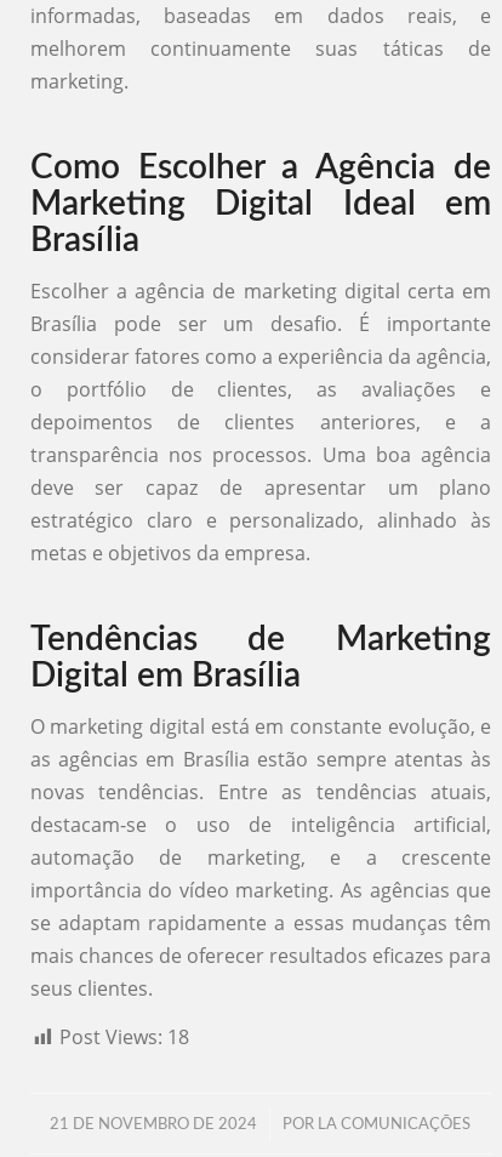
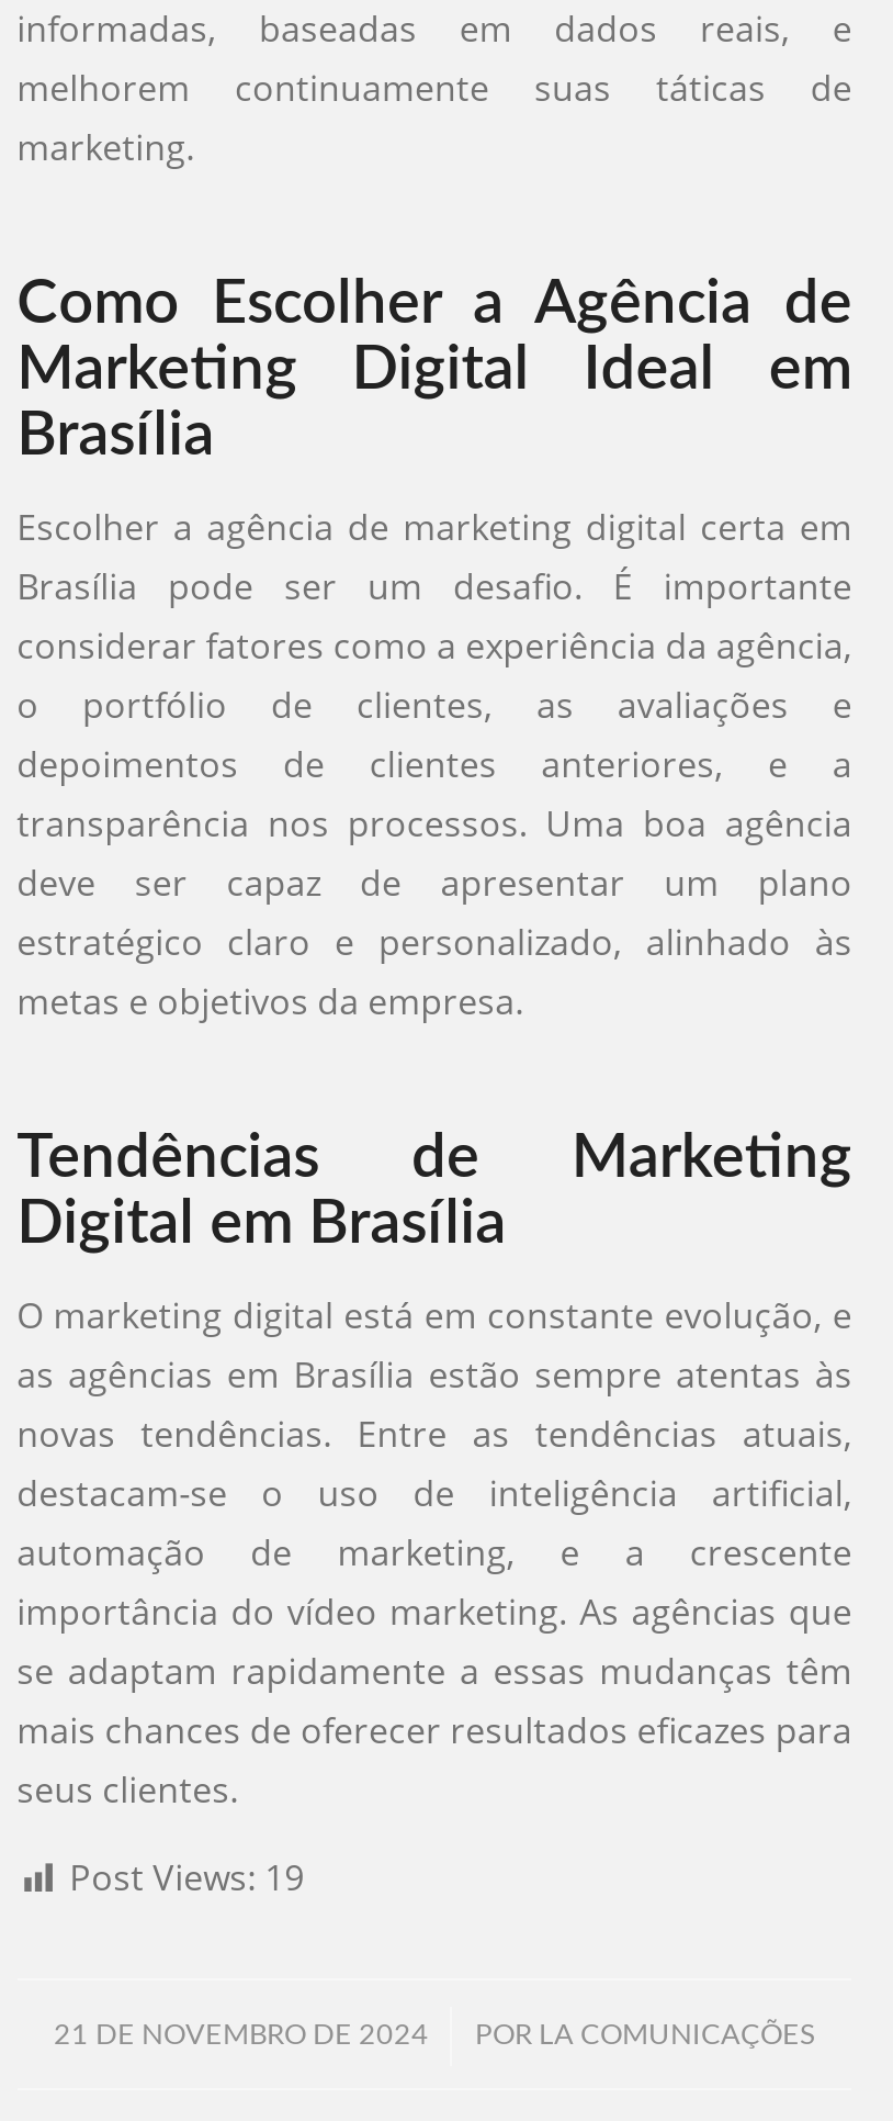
- Post Views: 18
+ Post Views: 19
